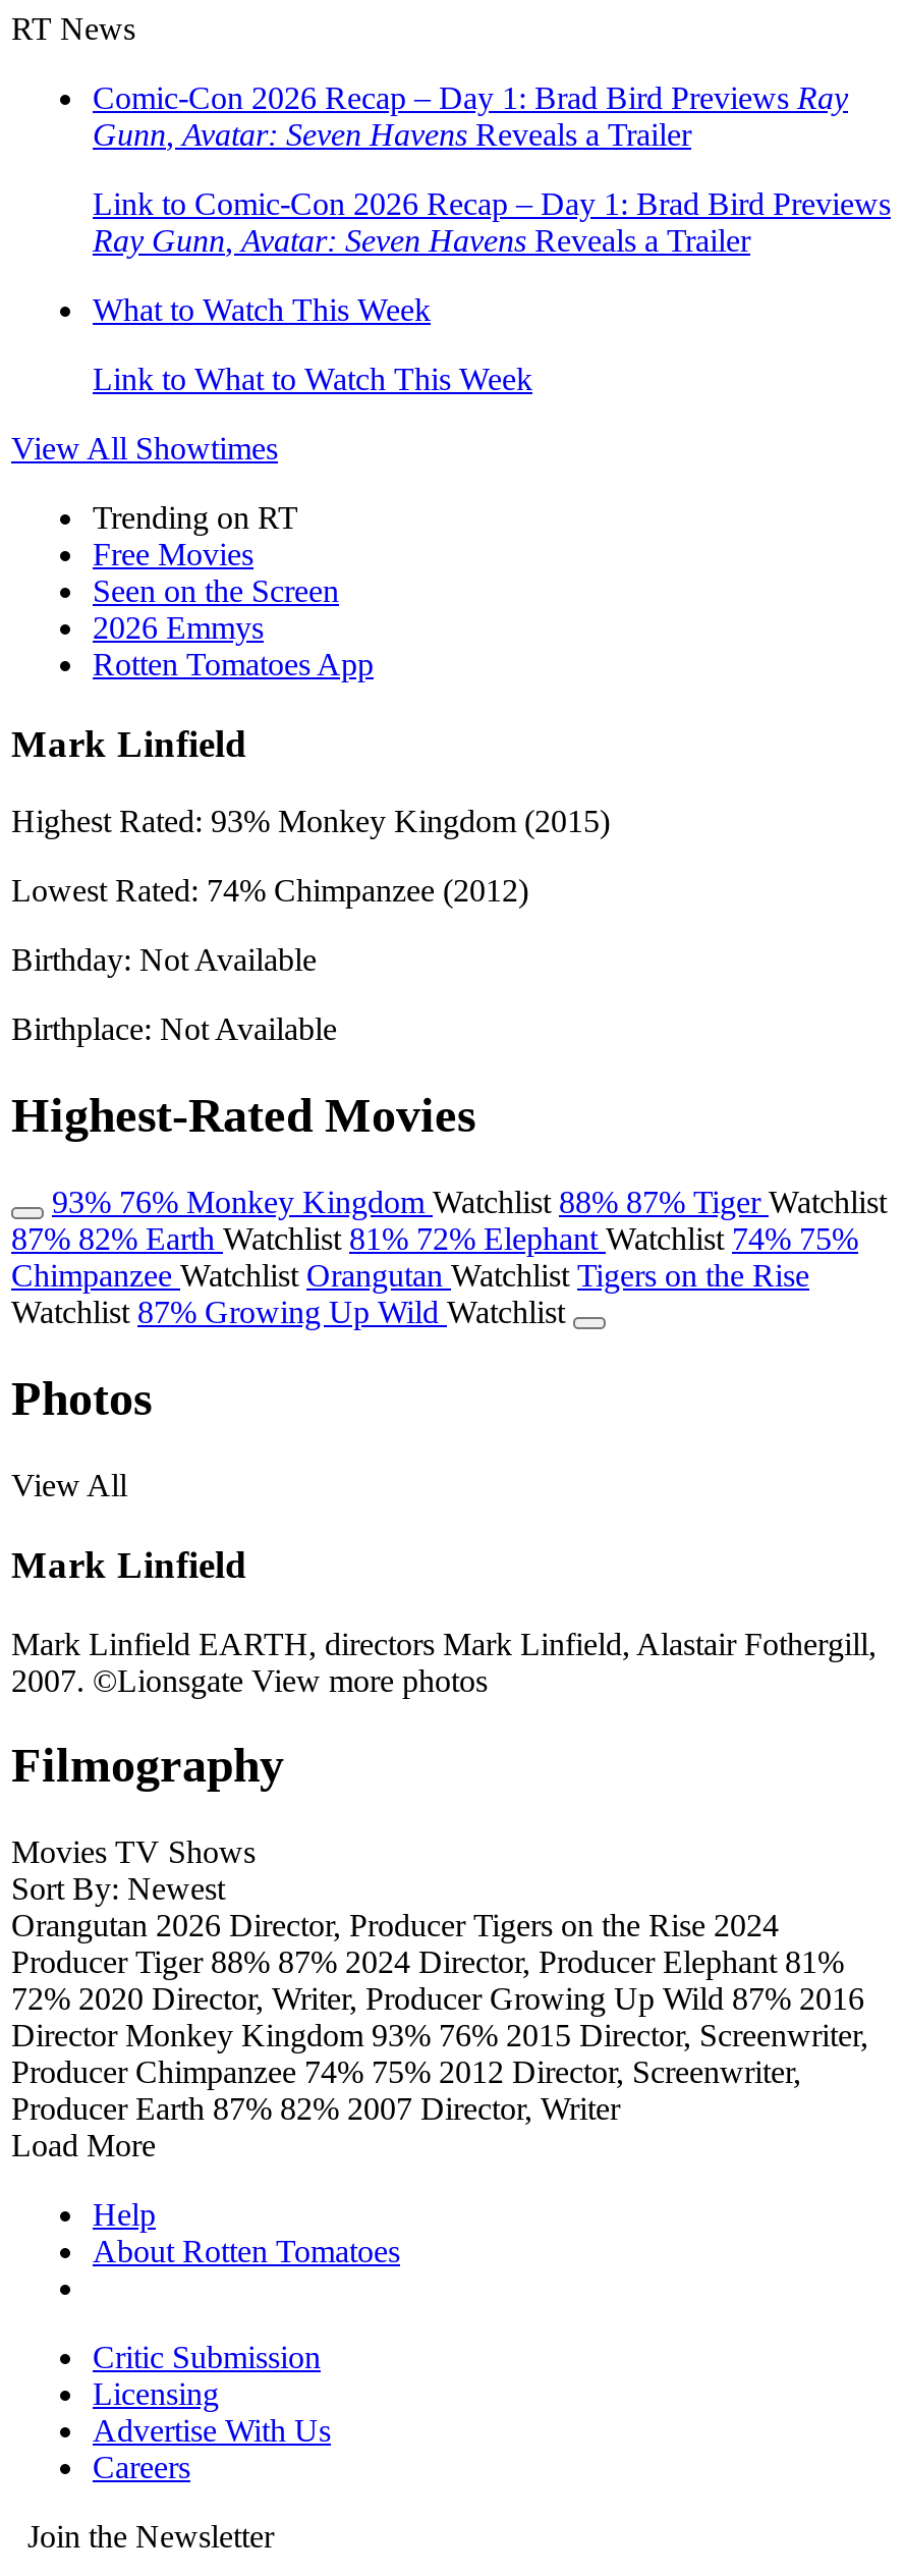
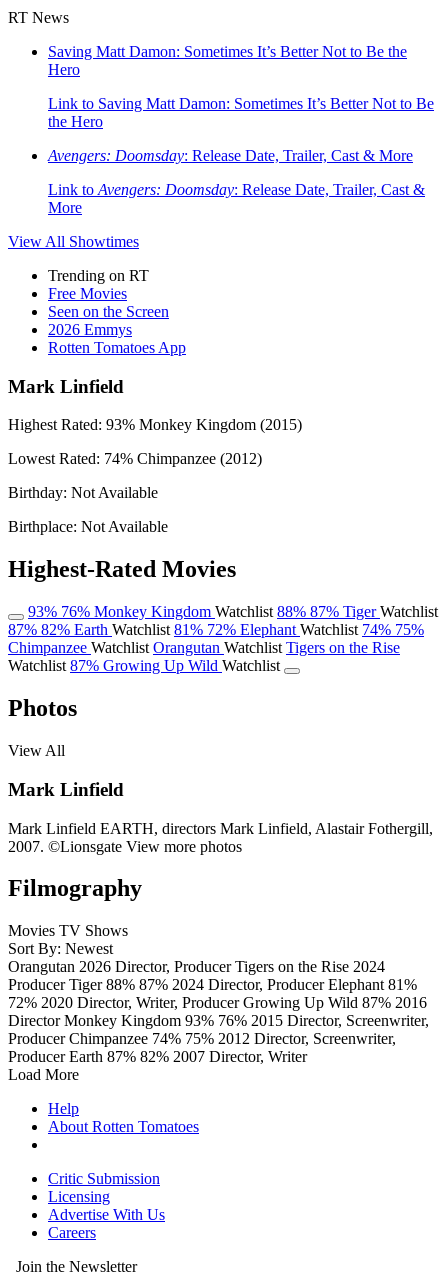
- Comic-Con 2026 Recap – Day 1: Brad Bird Previews Ray
- Gunn, Avatar: Seven Havens Reveals a Trailer
+ Saving Matt Damon: Sometimes It’s Better Not to Be the
+ Hero

- Link to Comic-Con 2026 Recap – Day 1: Brad Bird Previews
- Ray Gunn, Avatar: Seven Havens Reveals a Trailer
+ Link to Saving Matt Damon: Sometimes It’s Better Not to Be
+ the Hero

- What to Watch This Week
+ Avengers: Doomsday: Release Date, Trailer, Cast & More

- Link to What to Watch This Week
+ Link to Avengers: Doomsday: Release Date, Trailer, Cast &
+ More
